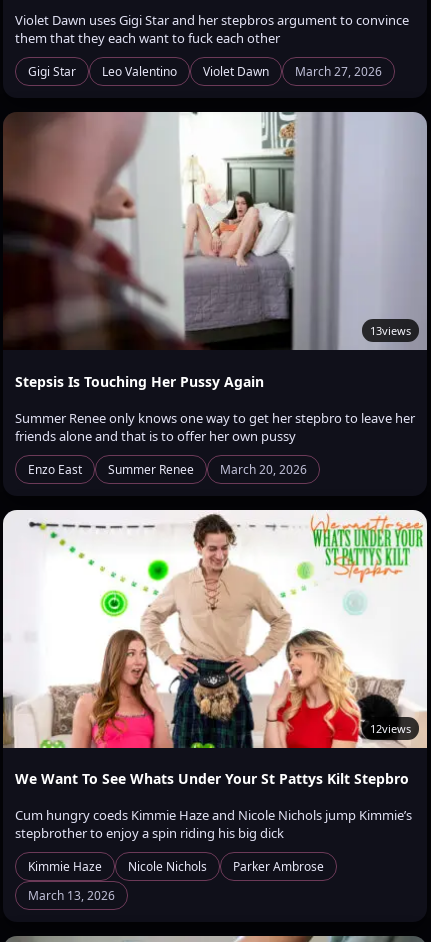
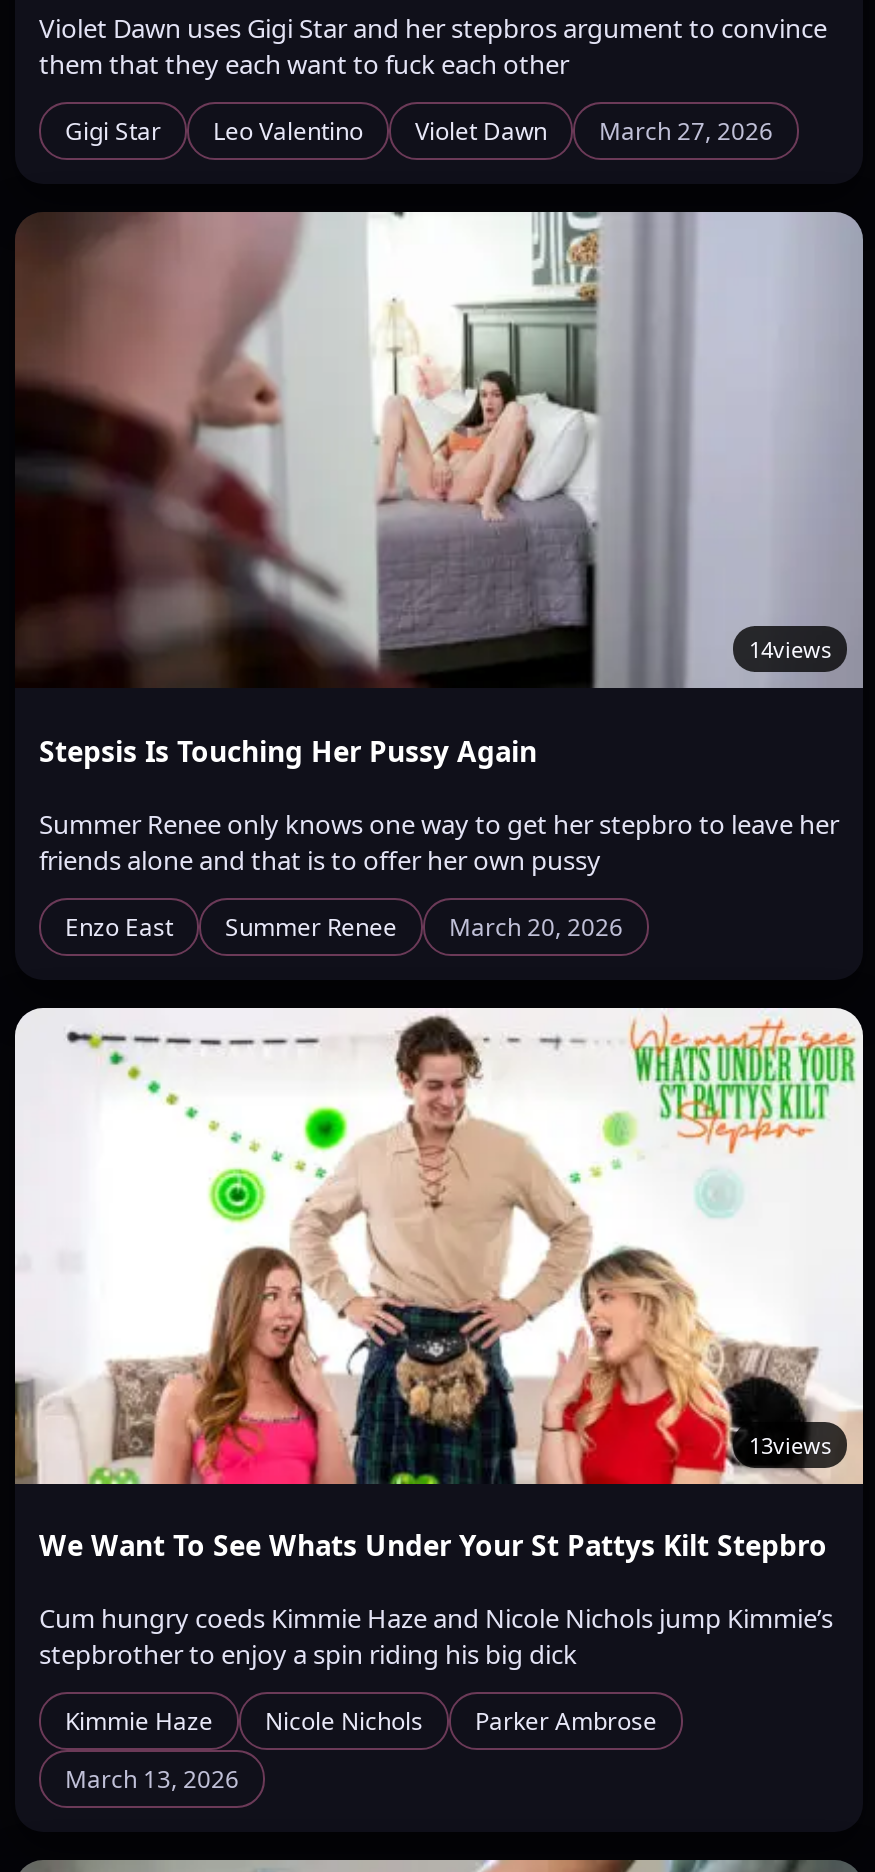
- 13views
+ 14views

- 12views
+ 13views
